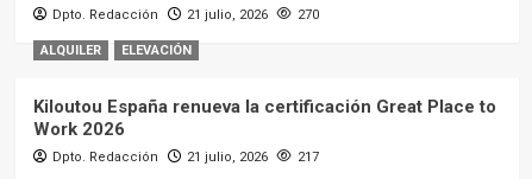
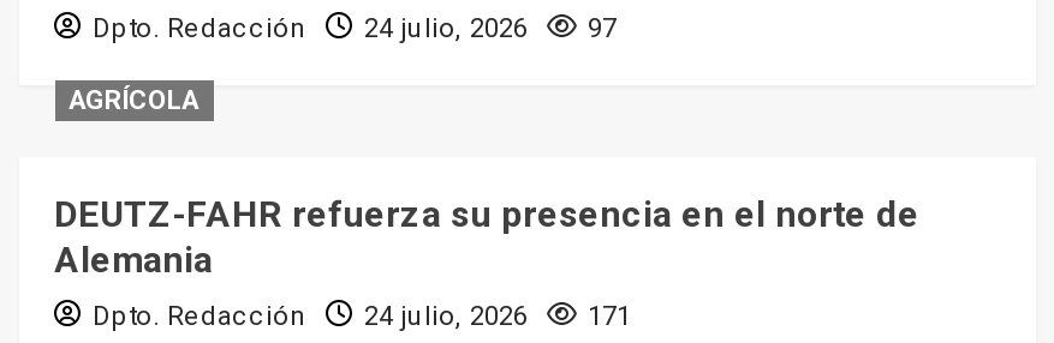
- 21 julio, 2026
- 270
+ 24 julio, 2026
+ 97

- ALQUILER
- ELEVACIÓN
+ AGRÍCOLA

- Kiloutou España renueva la certificación Great Place to
- Work 2026
+ DEUTZ-FAHR refuerza su presencia en el norte de
+ Alemania

- 21 julio, 2026
- 217
+ 24 julio, 2026
+ 171
